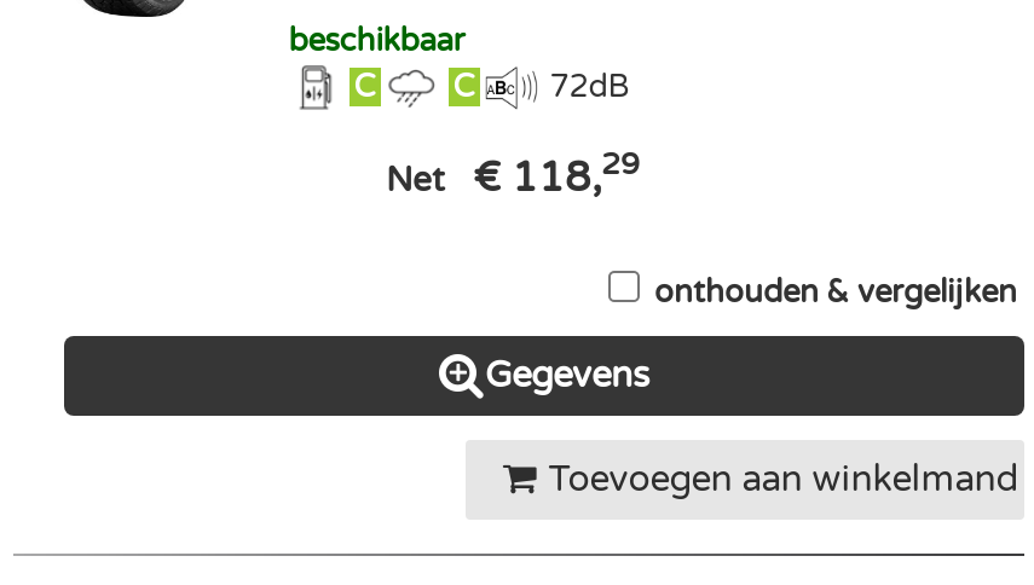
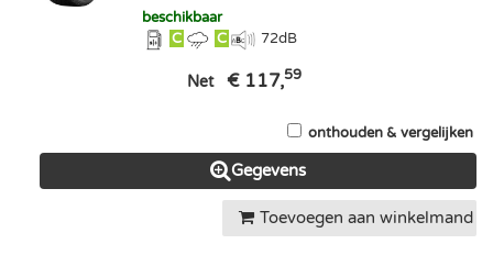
- Net € 118,29
+ Net € 117,59
